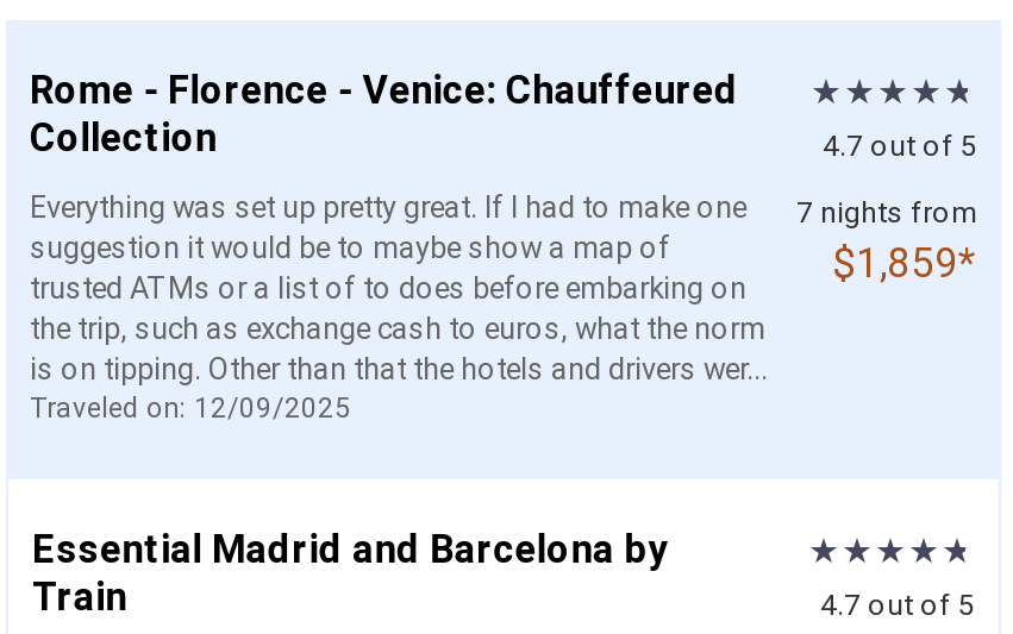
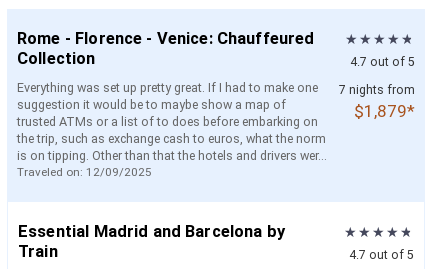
- $1,859*
+ $1,879*
